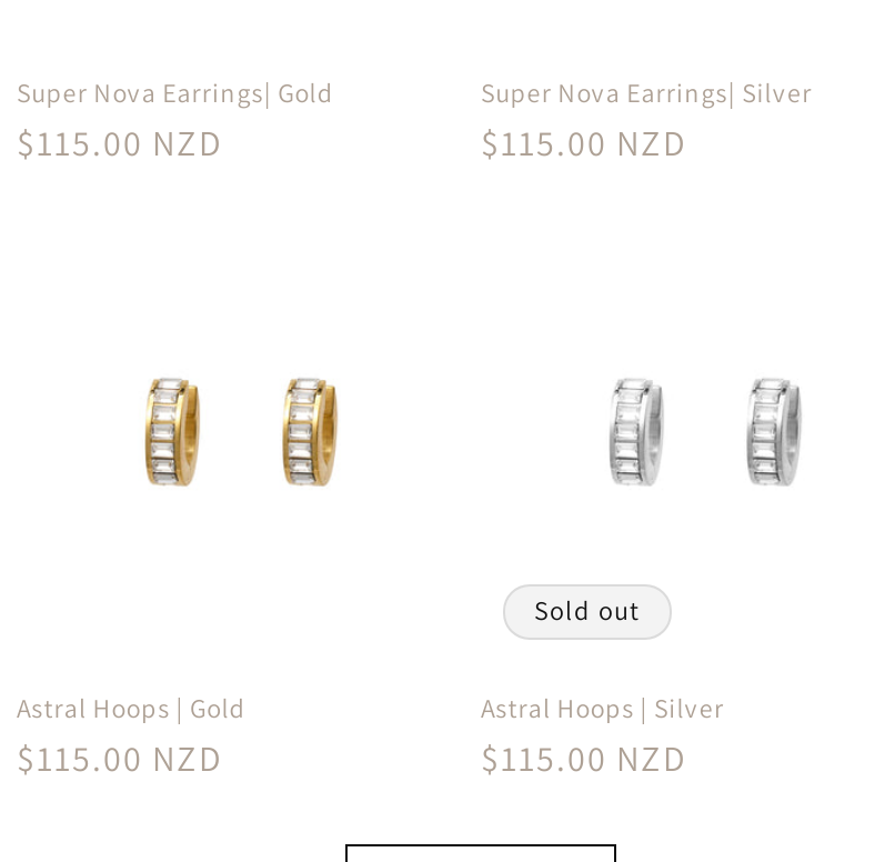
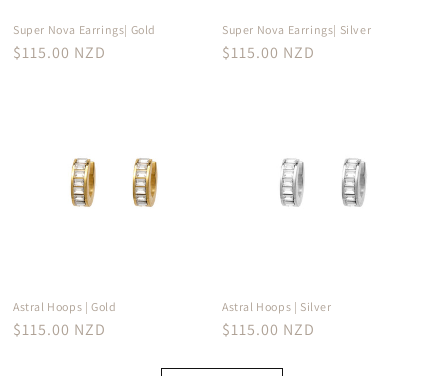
- Sold out
